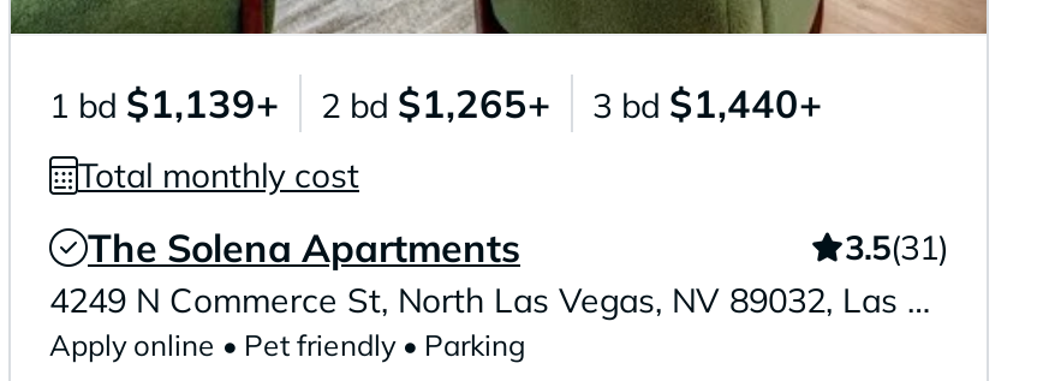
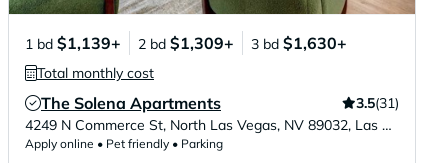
- 2 bd $1,265+
+ 2 bd $1,309+

- 3 bd $1,440+
+ 3 bd $1,630+
